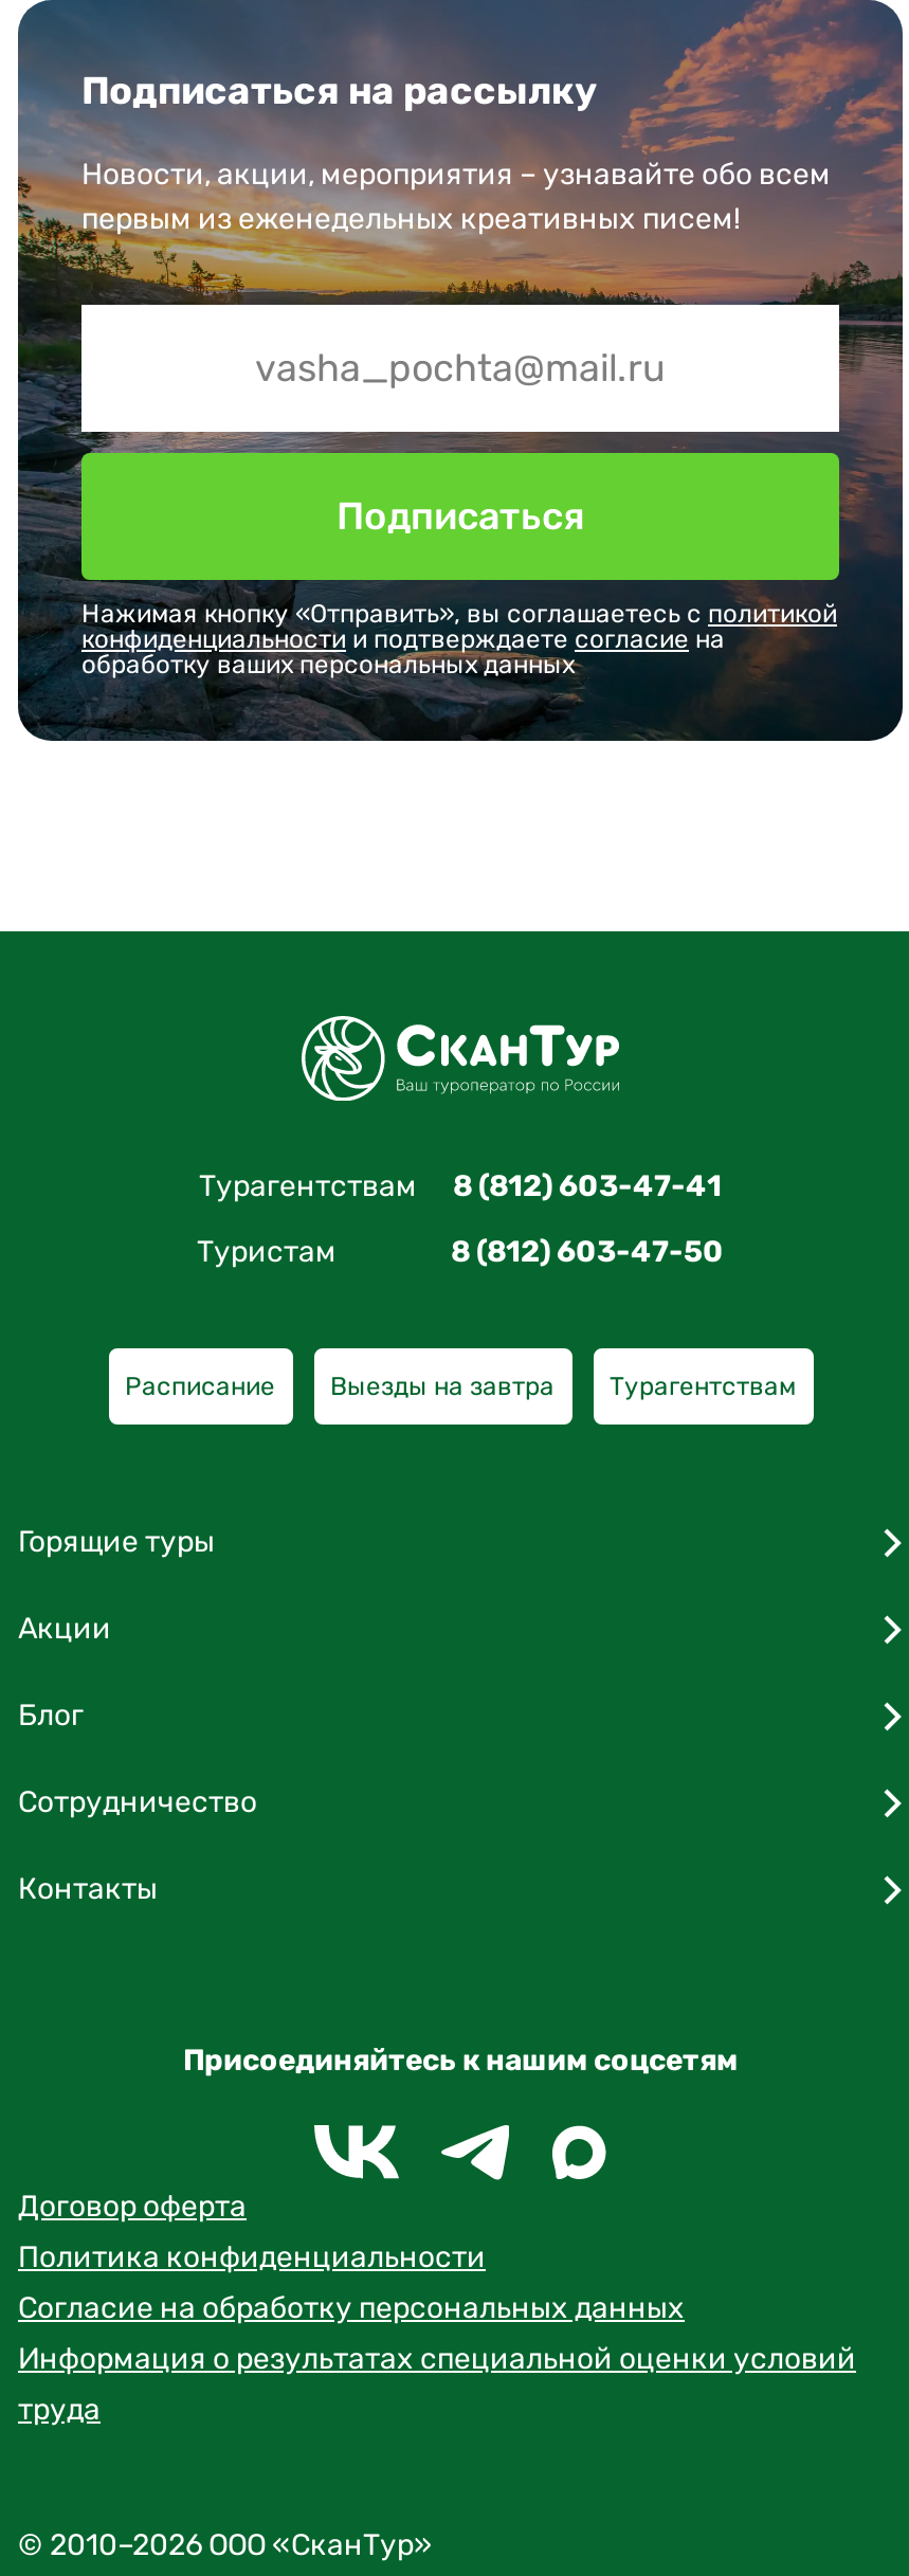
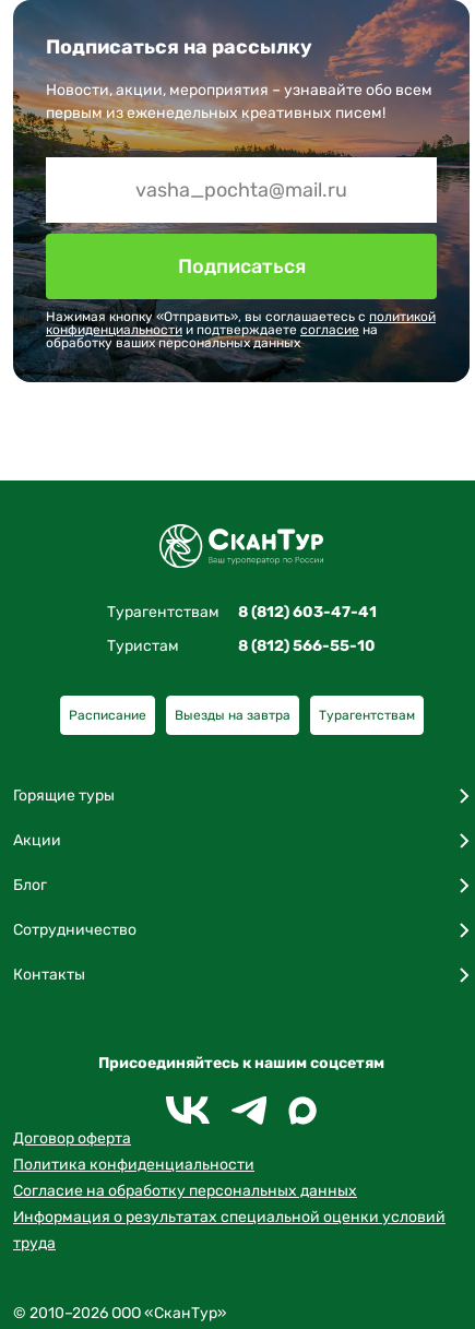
- 8 (812) 603-47-50
+ 8 (812) 566-55-10
